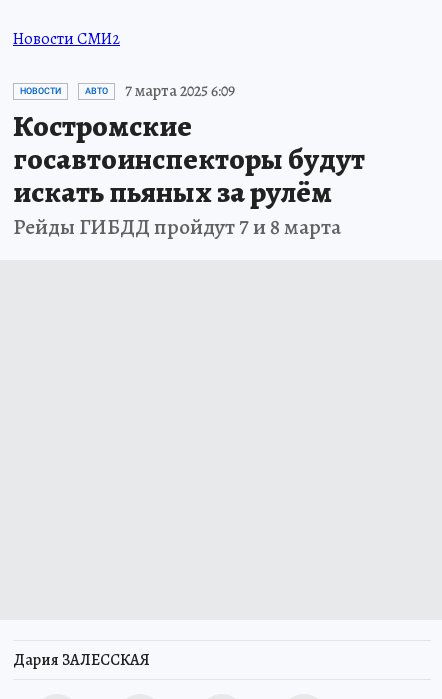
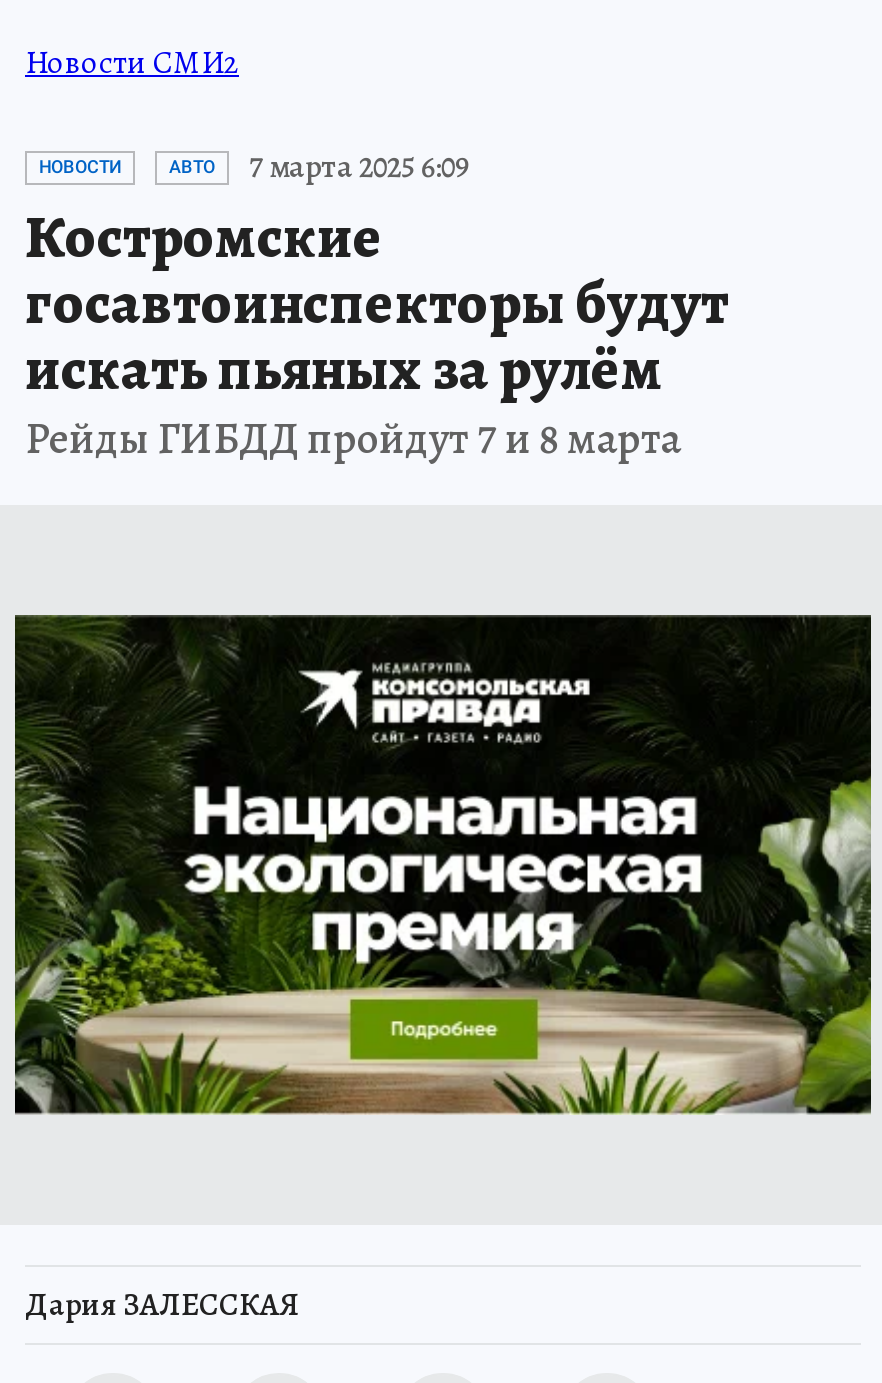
+ [image]
